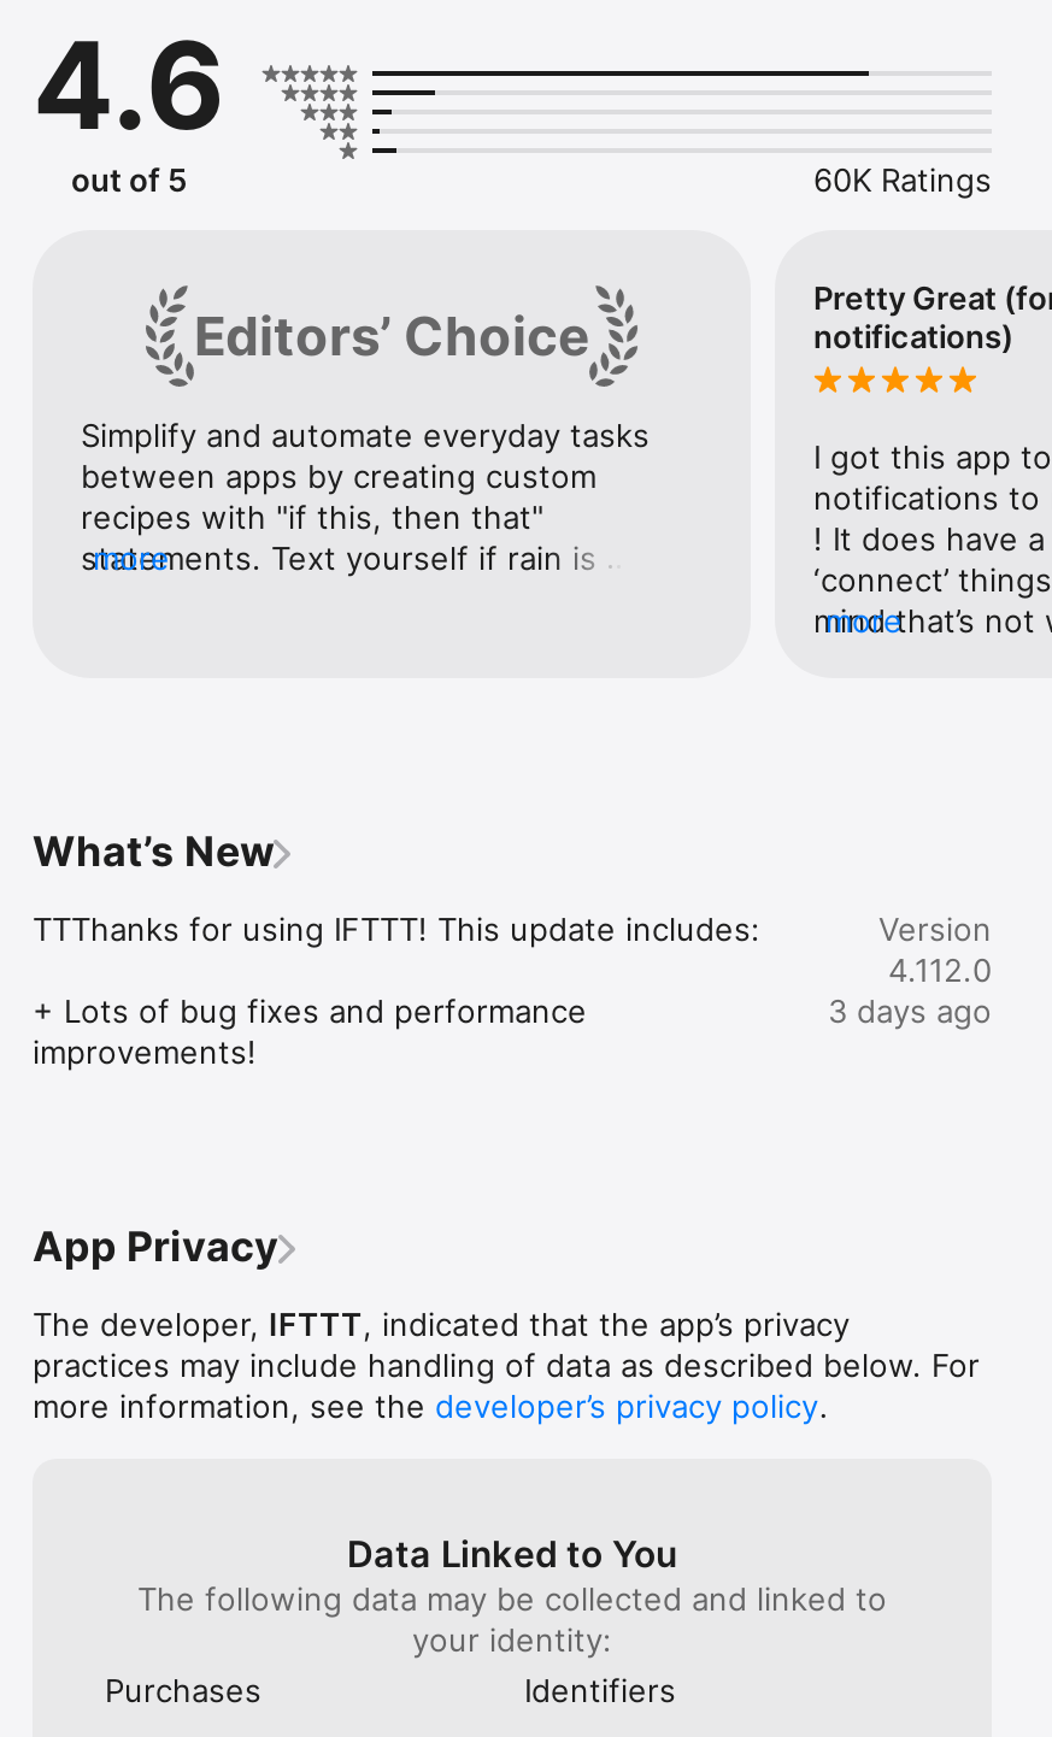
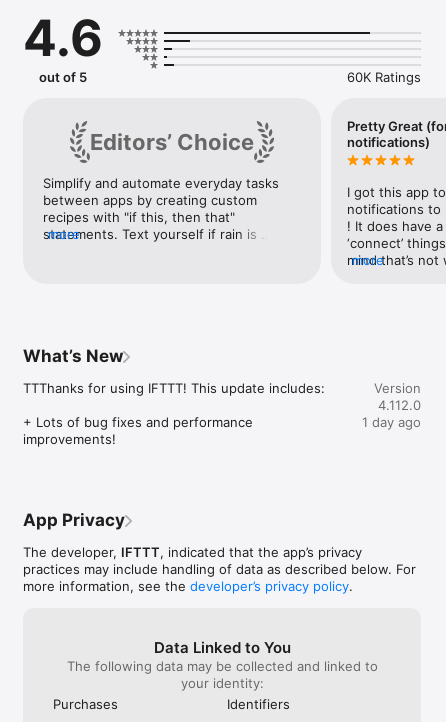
- 3 days ago
+ 1 day ago
